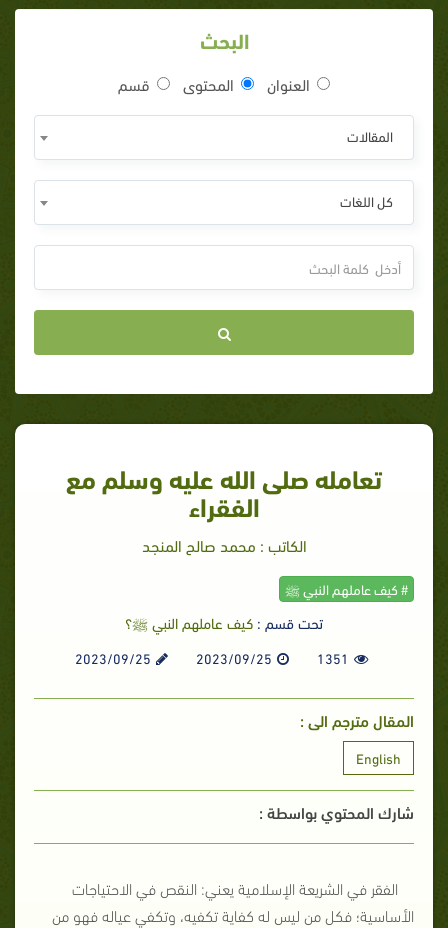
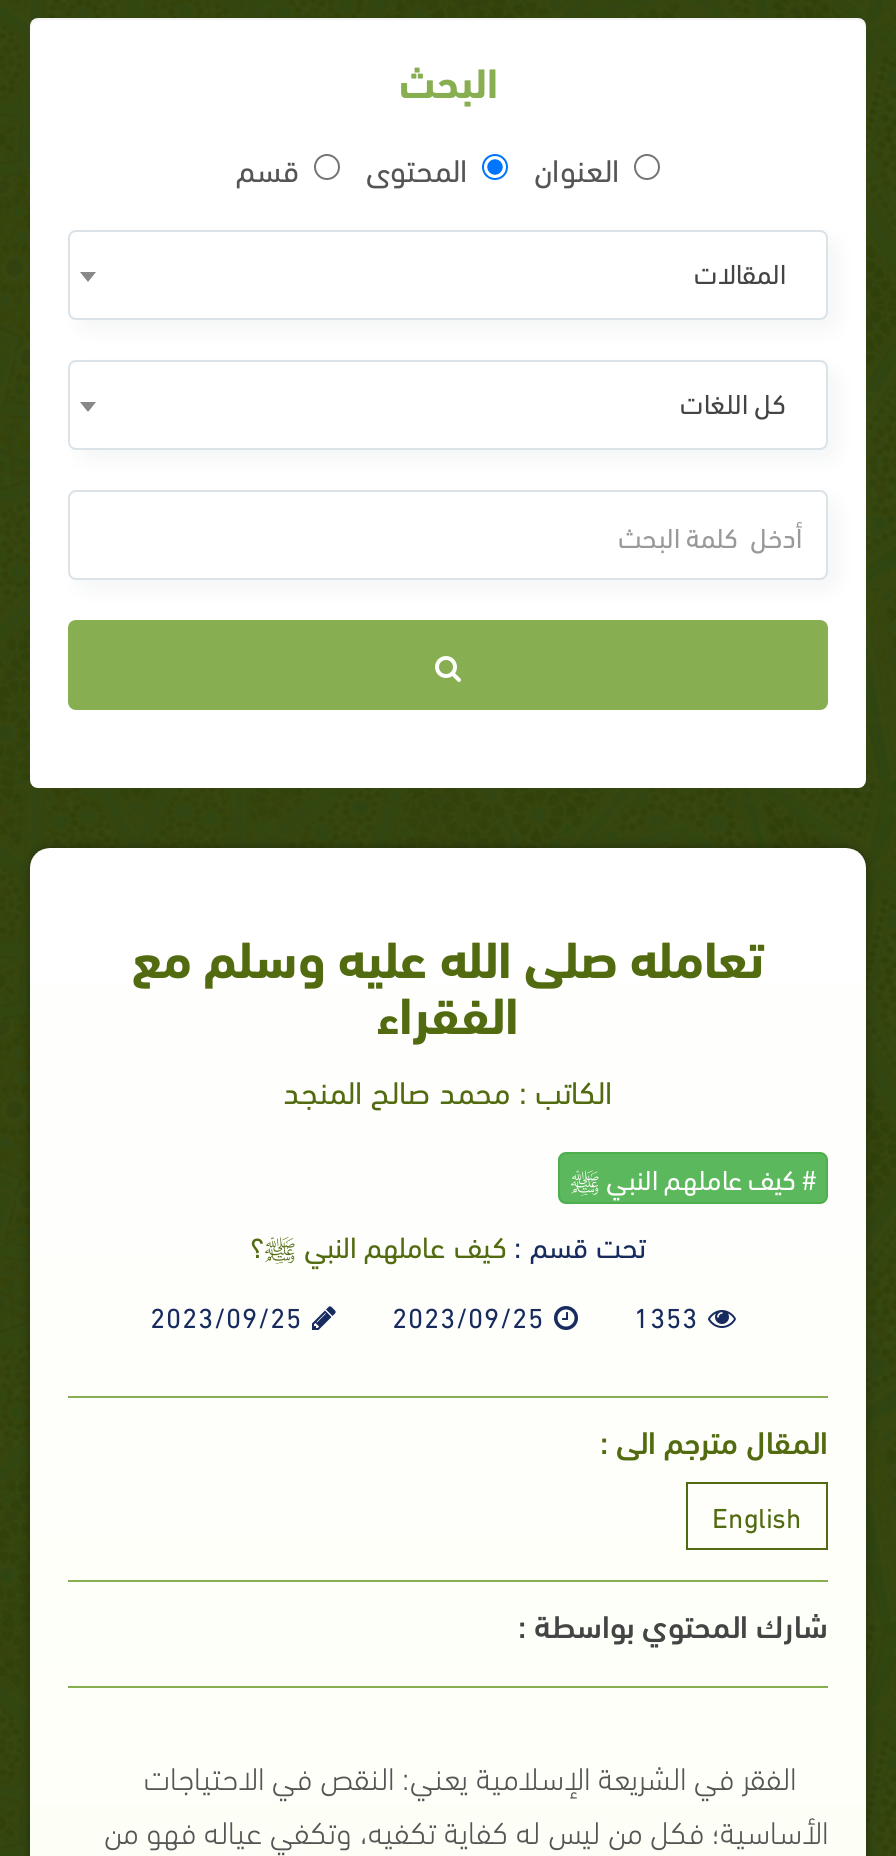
- 1351
+ 1353
